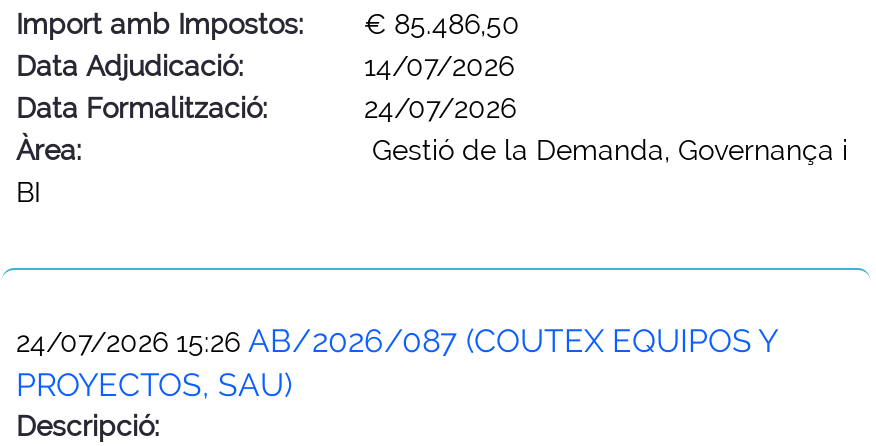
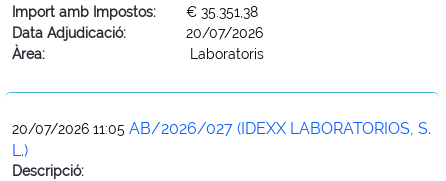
- Import amb Impostos: € 85.486,50
+ Import amb Impostos: € 35.351,38

- 14/07/2026
- Data Formalització:
- 24/07/2026
+ 20/07/2026

- Gestió de la Demanda, Governança i
- BI
+ Laboratoris

- 24/07/2026 15:26 AB/2026/087 (COUTEX EQUIPOS Y
- PROYECTOS, SAU)
+ 20/07/2026 11:05 AB/2026/027 (IDEXX LABORATORIOS, S.
+ L.)
